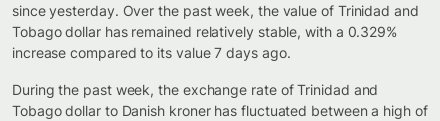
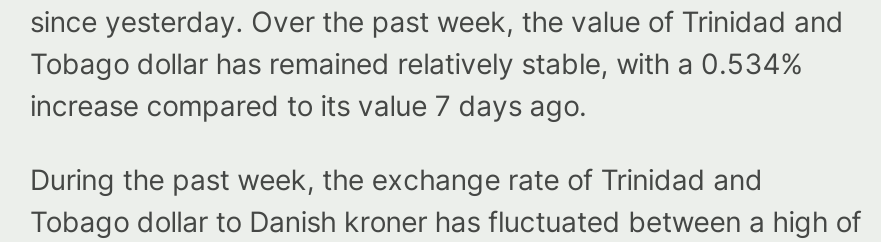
- Tobago dollar has remained relatively stable, with a 0.329%
+ Tobago dollar has remained relatively stable, with a 0.534%
